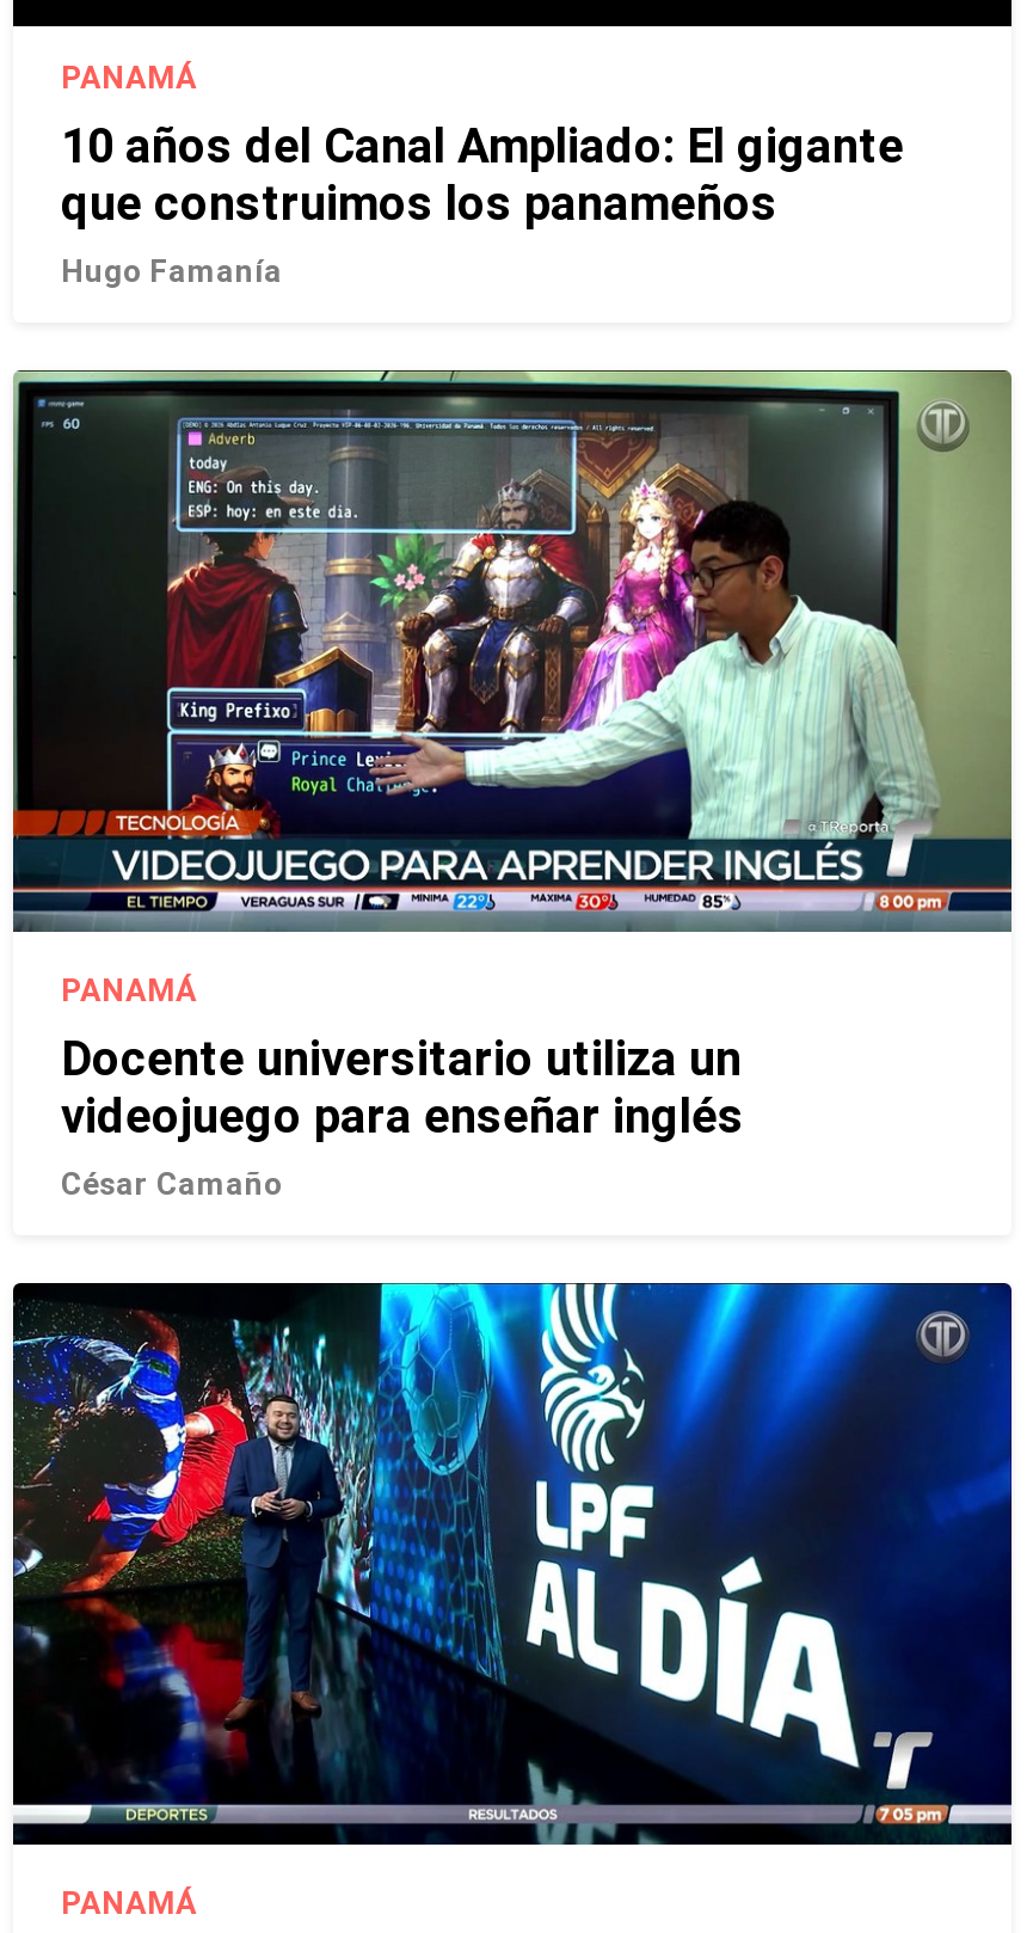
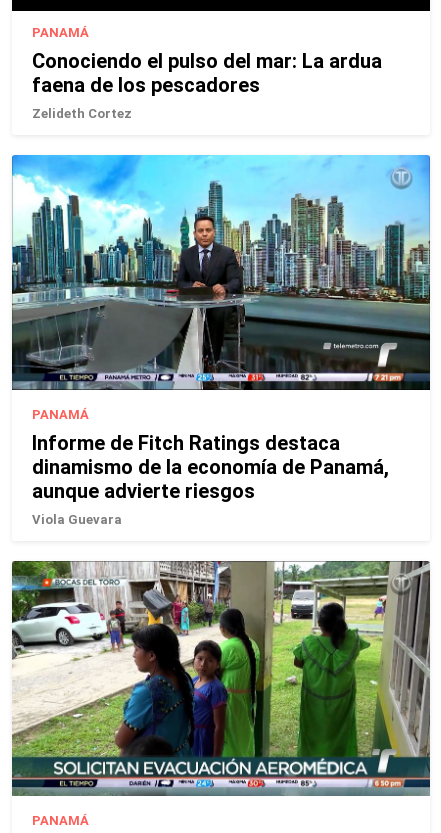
- 10 años del Canal Ampliado: El gigante
- que construimos los panameños
- Hugo Famanía
+ Conociendo el pulso del mar: La ardua
+ faena de los pescadores
+ Zelideth Cortez

- [image]
- Docente universitario utiliza un
- videojuego para enseñar inglés
- César Camaño
+ [image]
+ Informe de Fitch Ratings destaca
+ dinamismo de la economía de Panamá,
+ aunque advierte riesgos
+ Viola Guevara

- [image]
+ [image]
